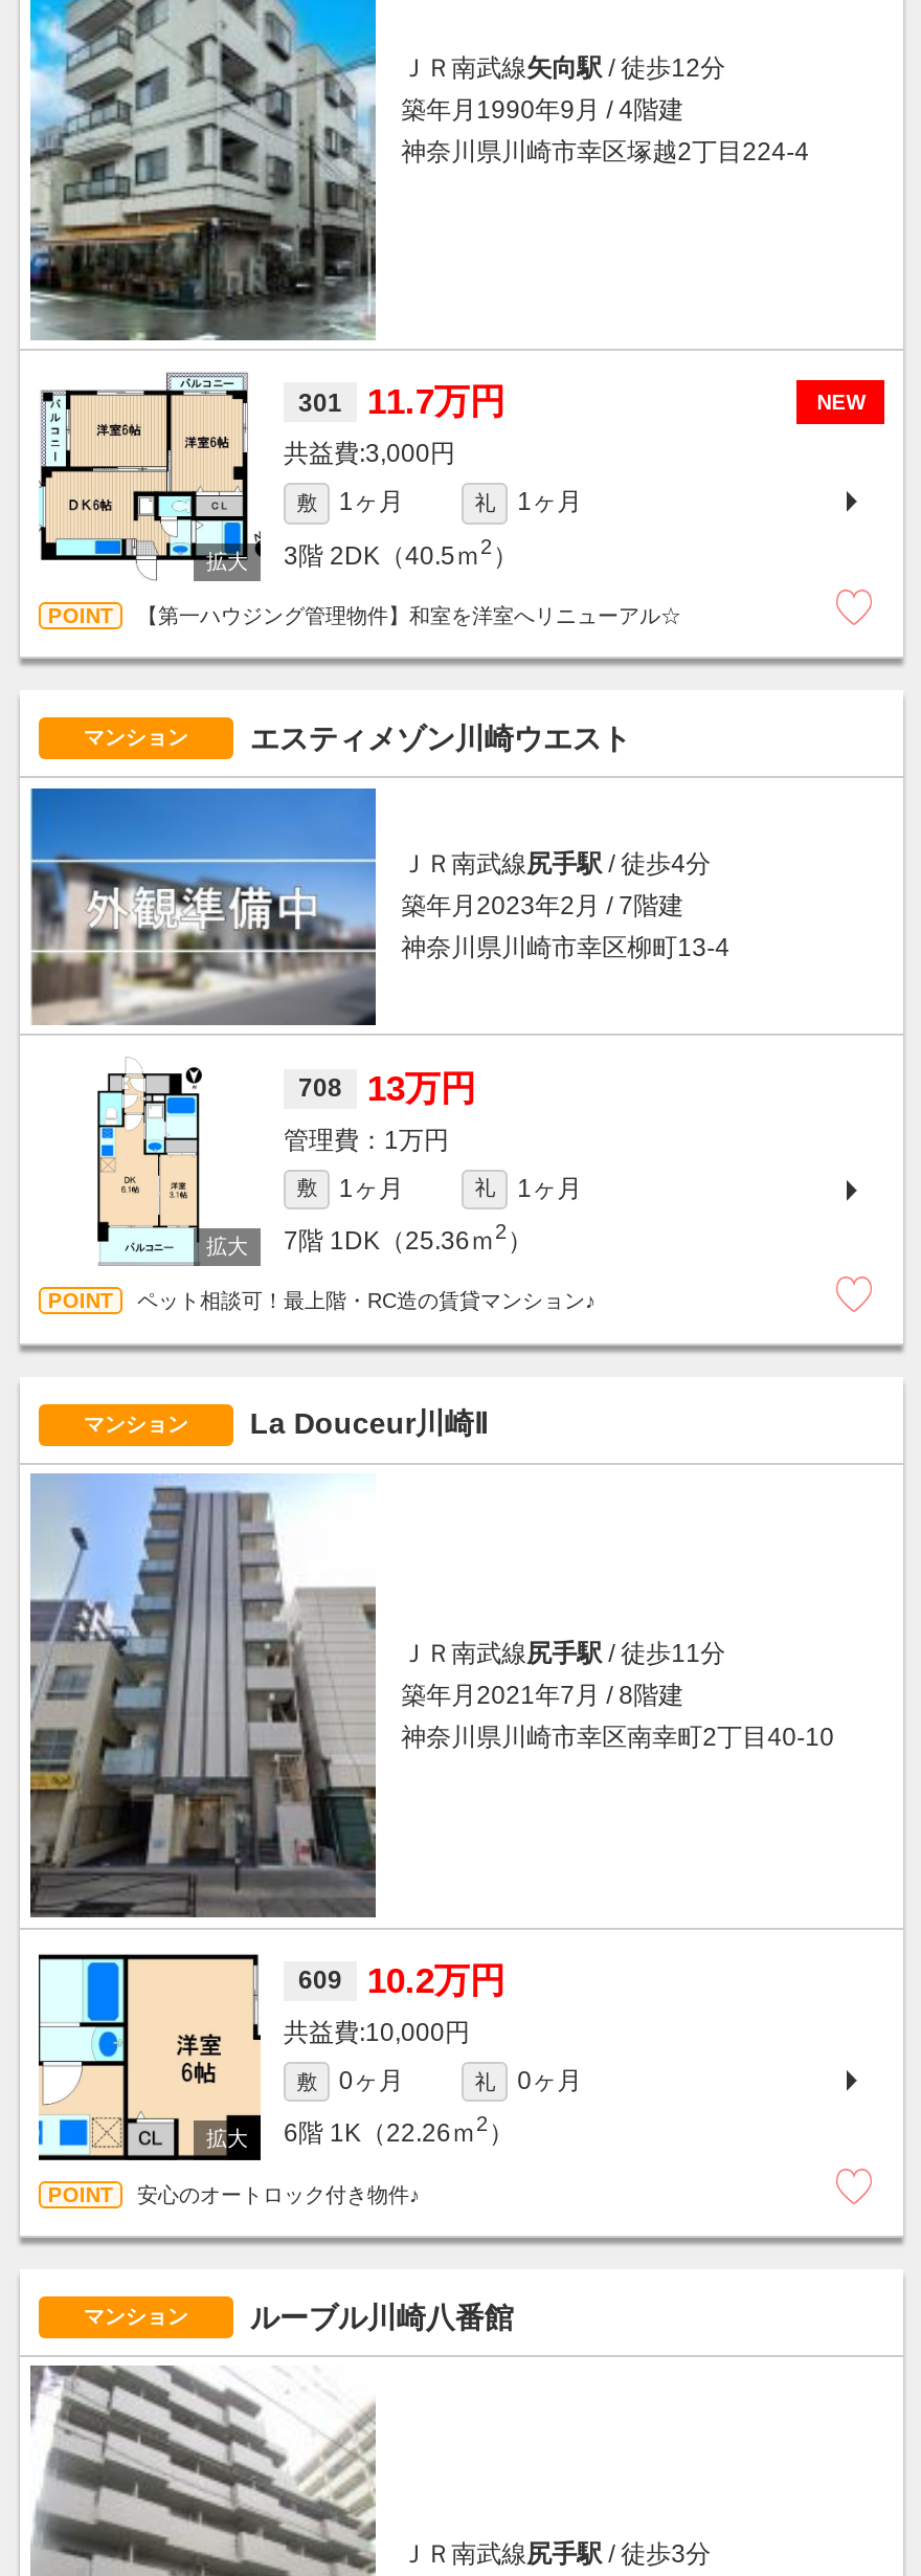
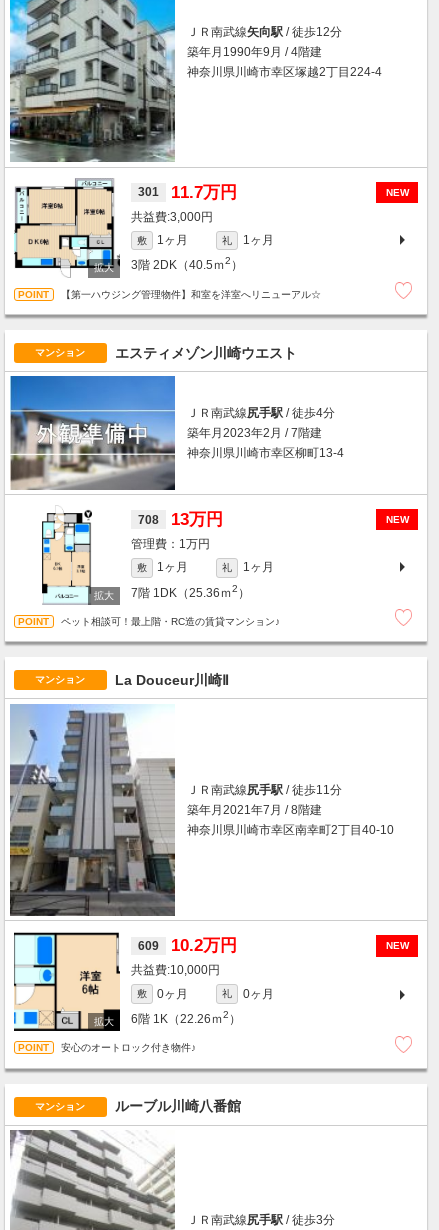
+ NEW

+ NEW
